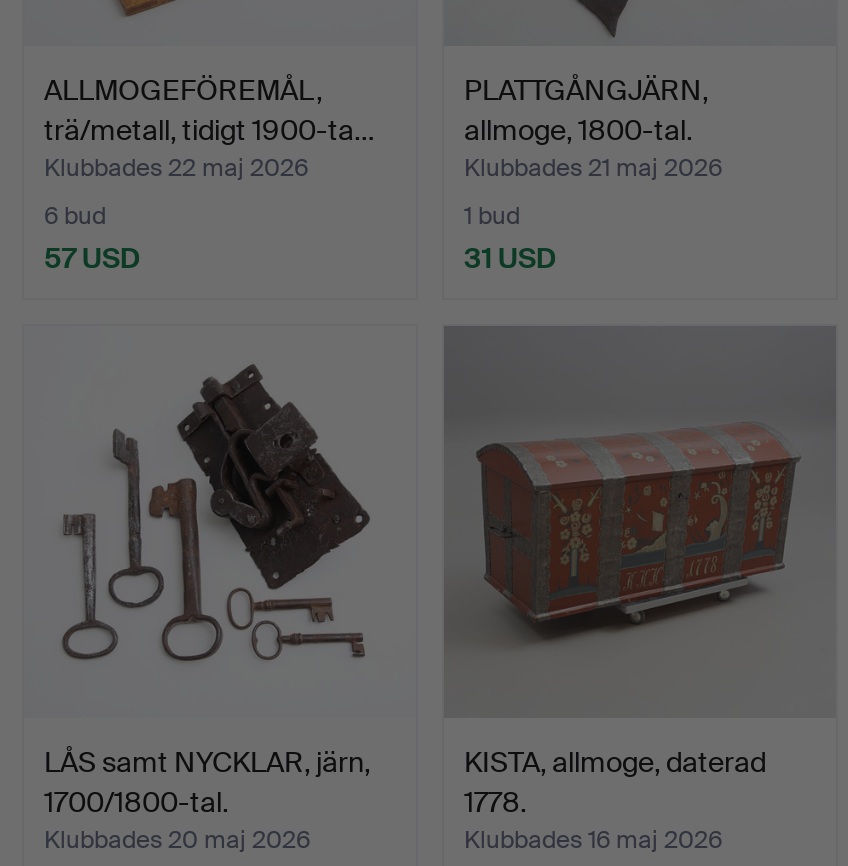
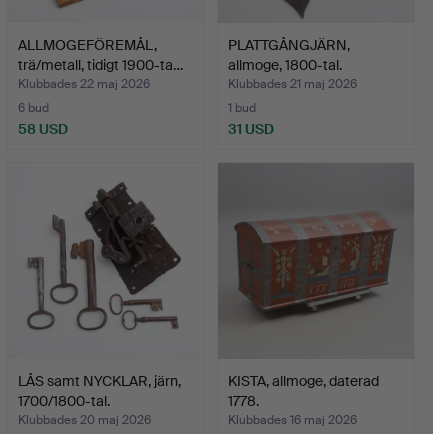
- 57 USD
+ 58 USD
